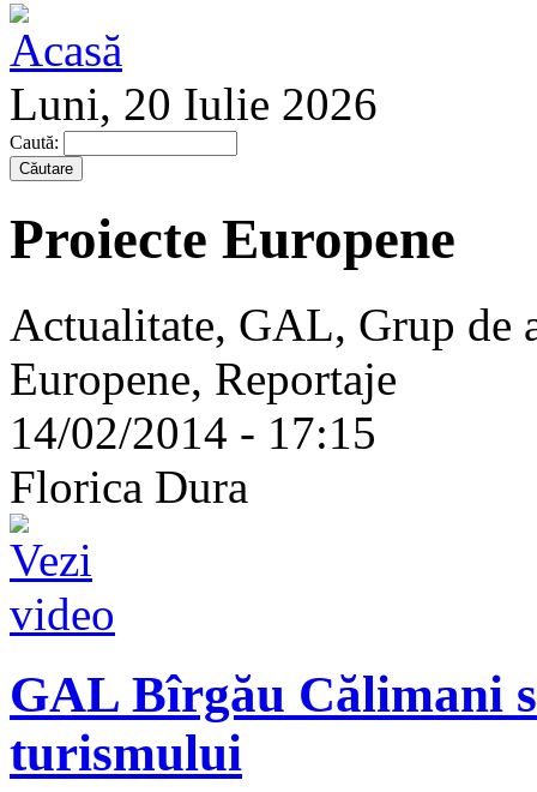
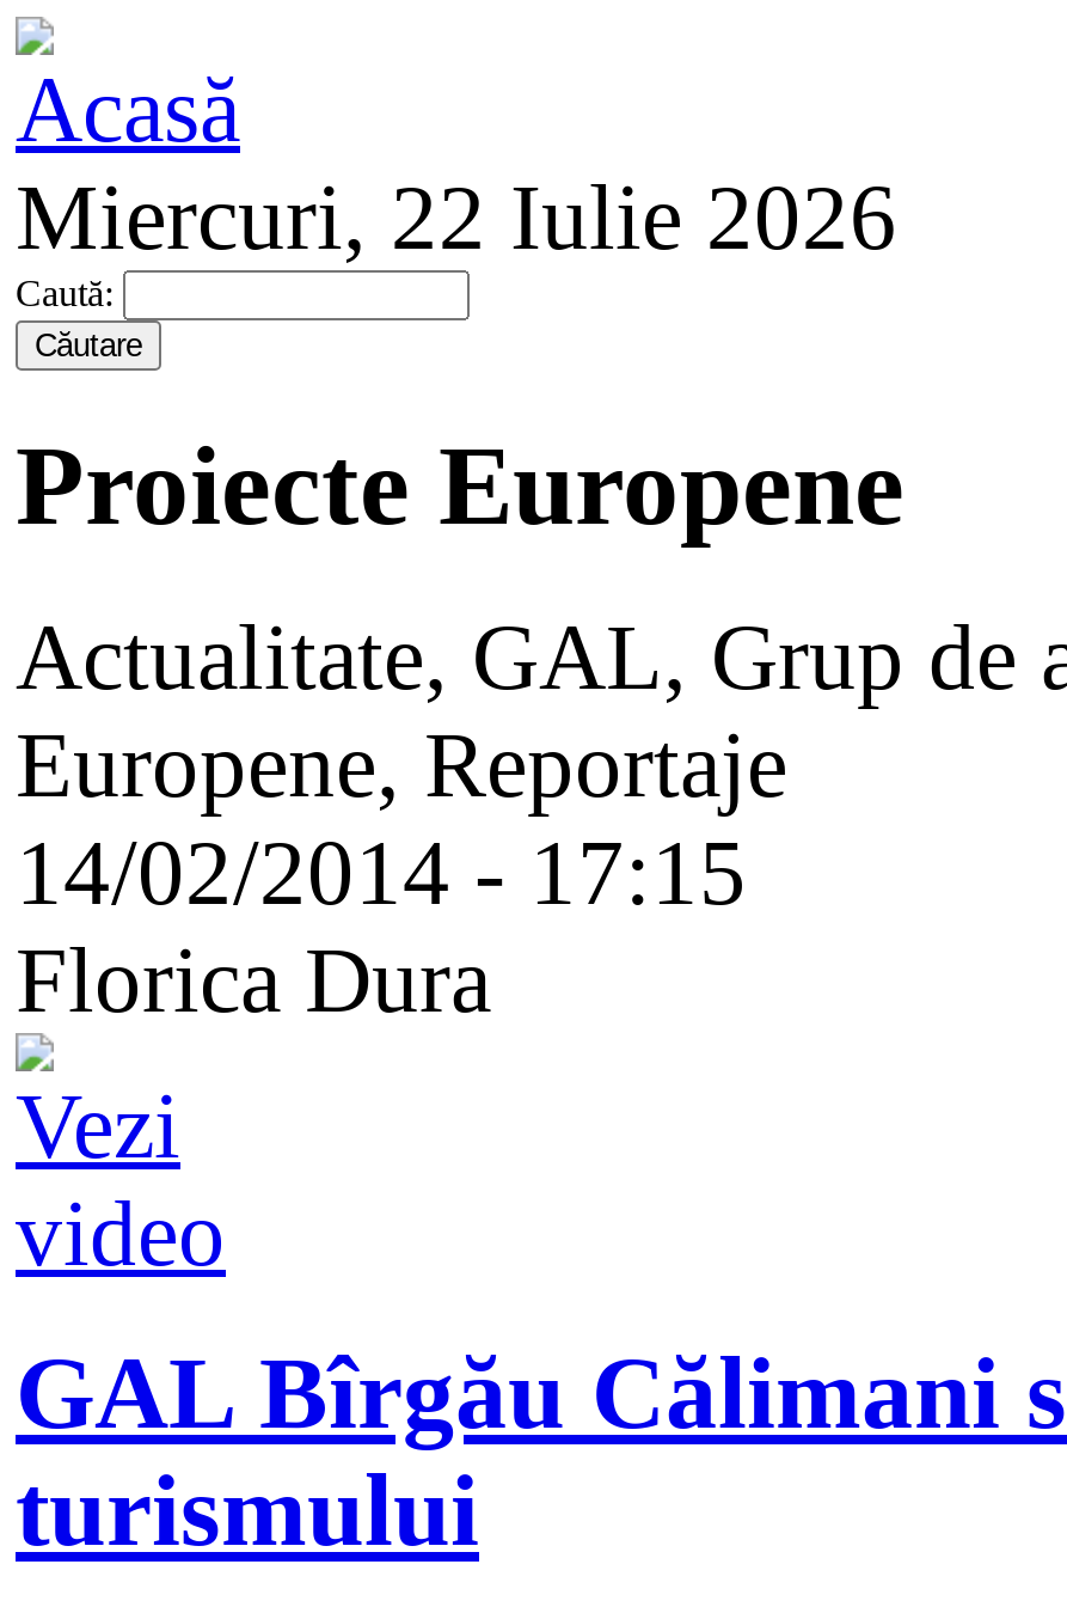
- Luni, 20 Iulie 2026
+ Miercuri, 22 Iulie 2026
